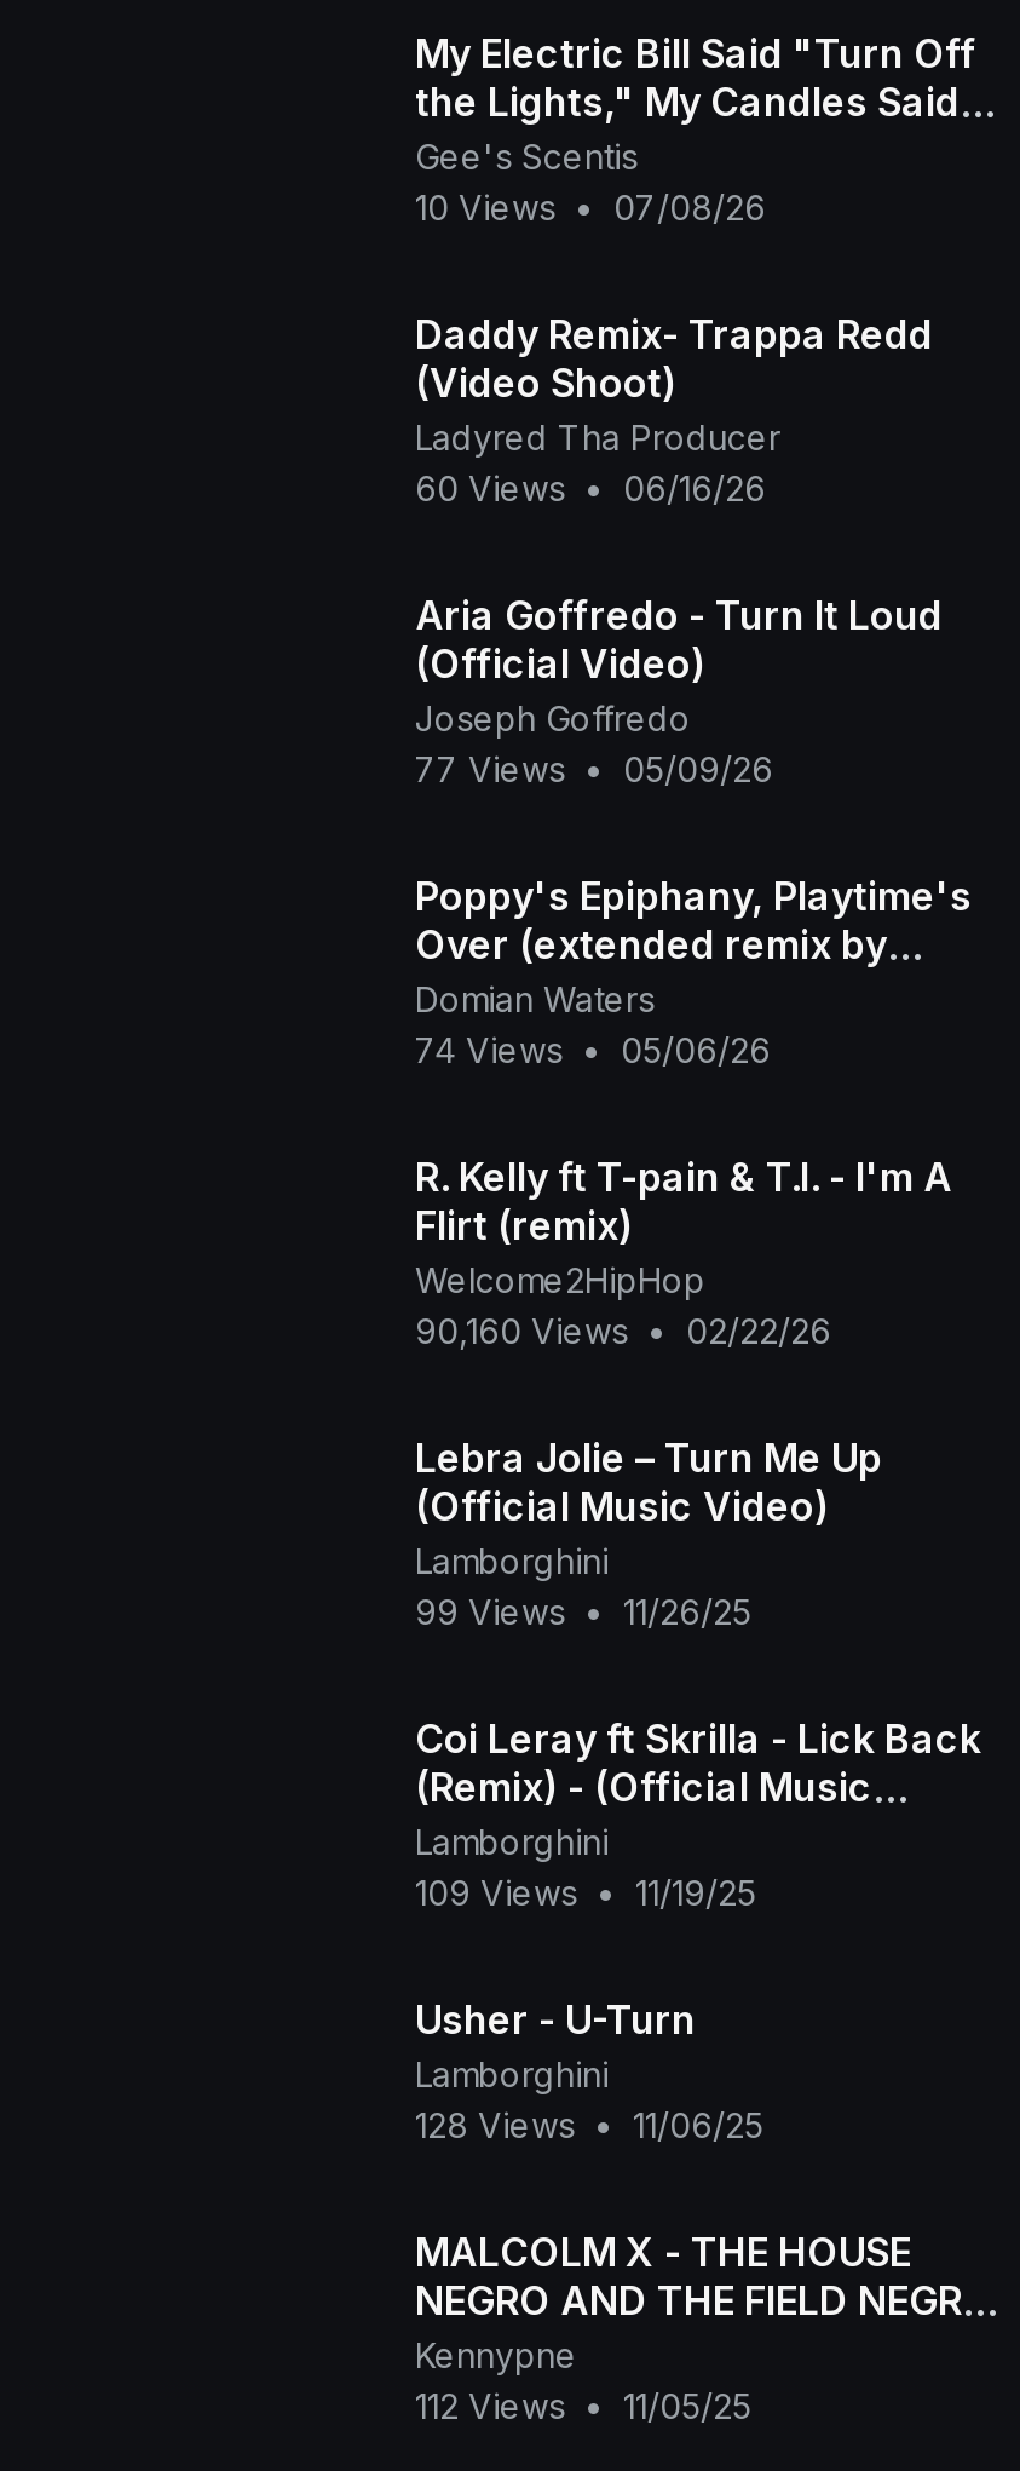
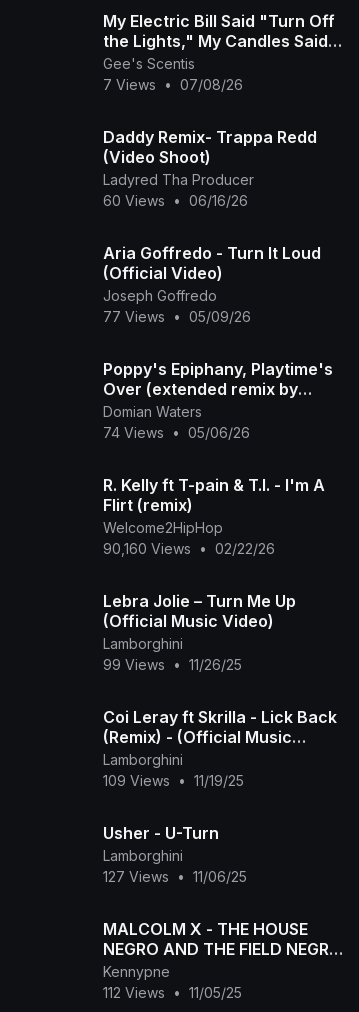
- 10 Views • 07/08/26
+ 7 Views • 07/08/26

- 128 Views • 11/06/25
+ 127 Views • 11/06/25
